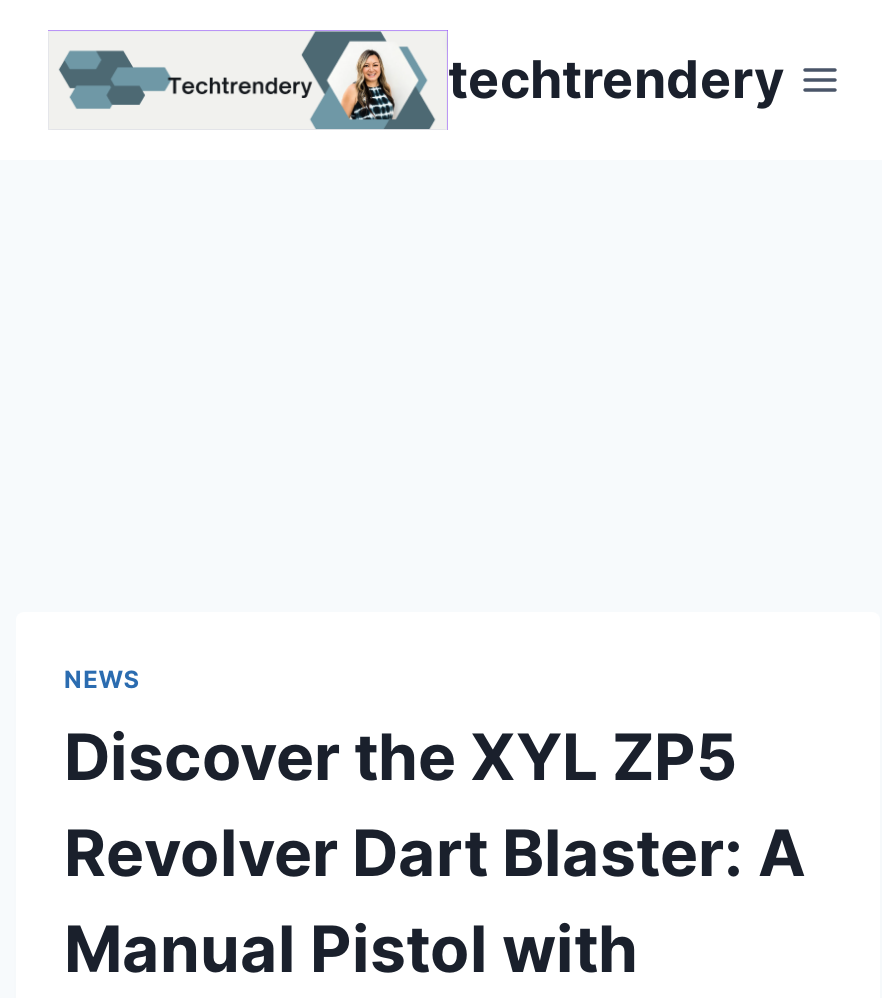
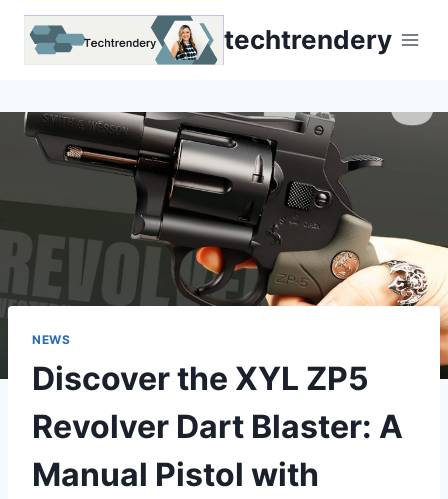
+ [image]
